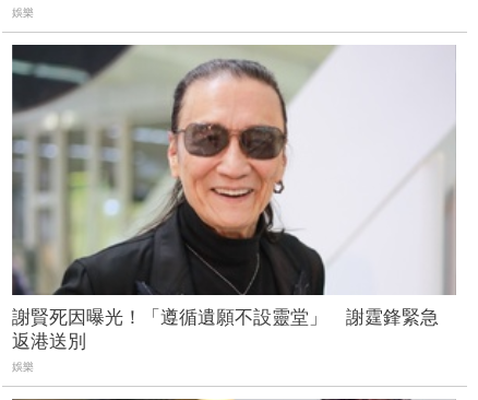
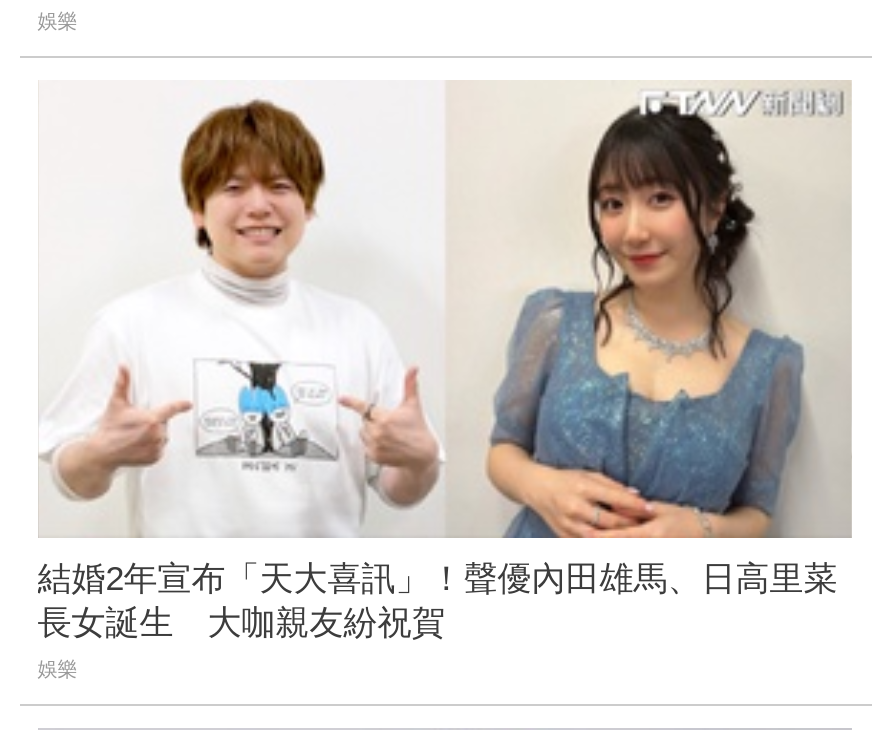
- [image]
- 謝賢死因曝光！「遵循遺願不設靈堂」 謝霆鋒緊急
- 返港送別
+ [image]
+ 結婚2年宣布「天大喜訊」！聲優內田雄馬、日高里菜
+ 長女誕生 大咖親友紛祝賀
